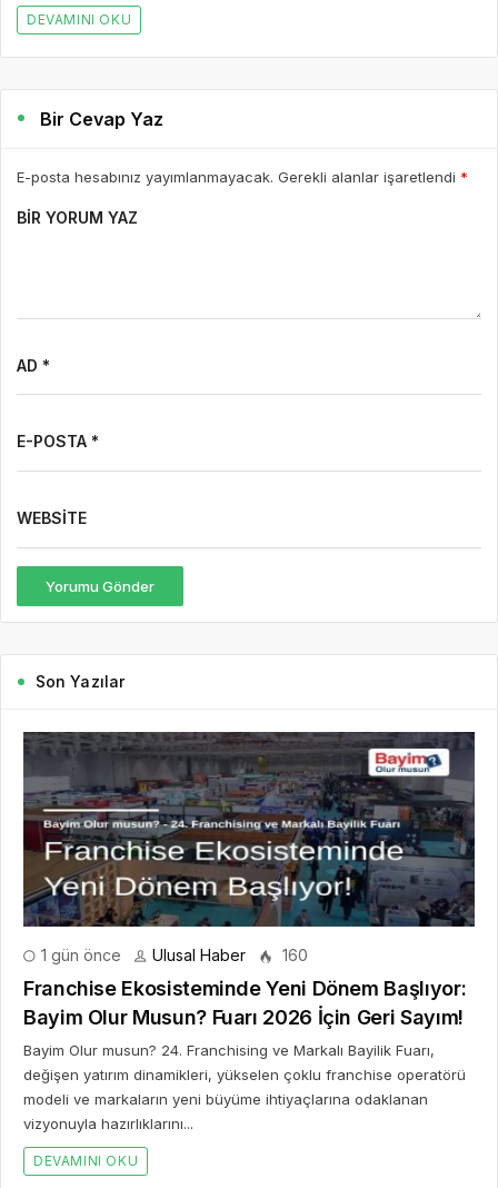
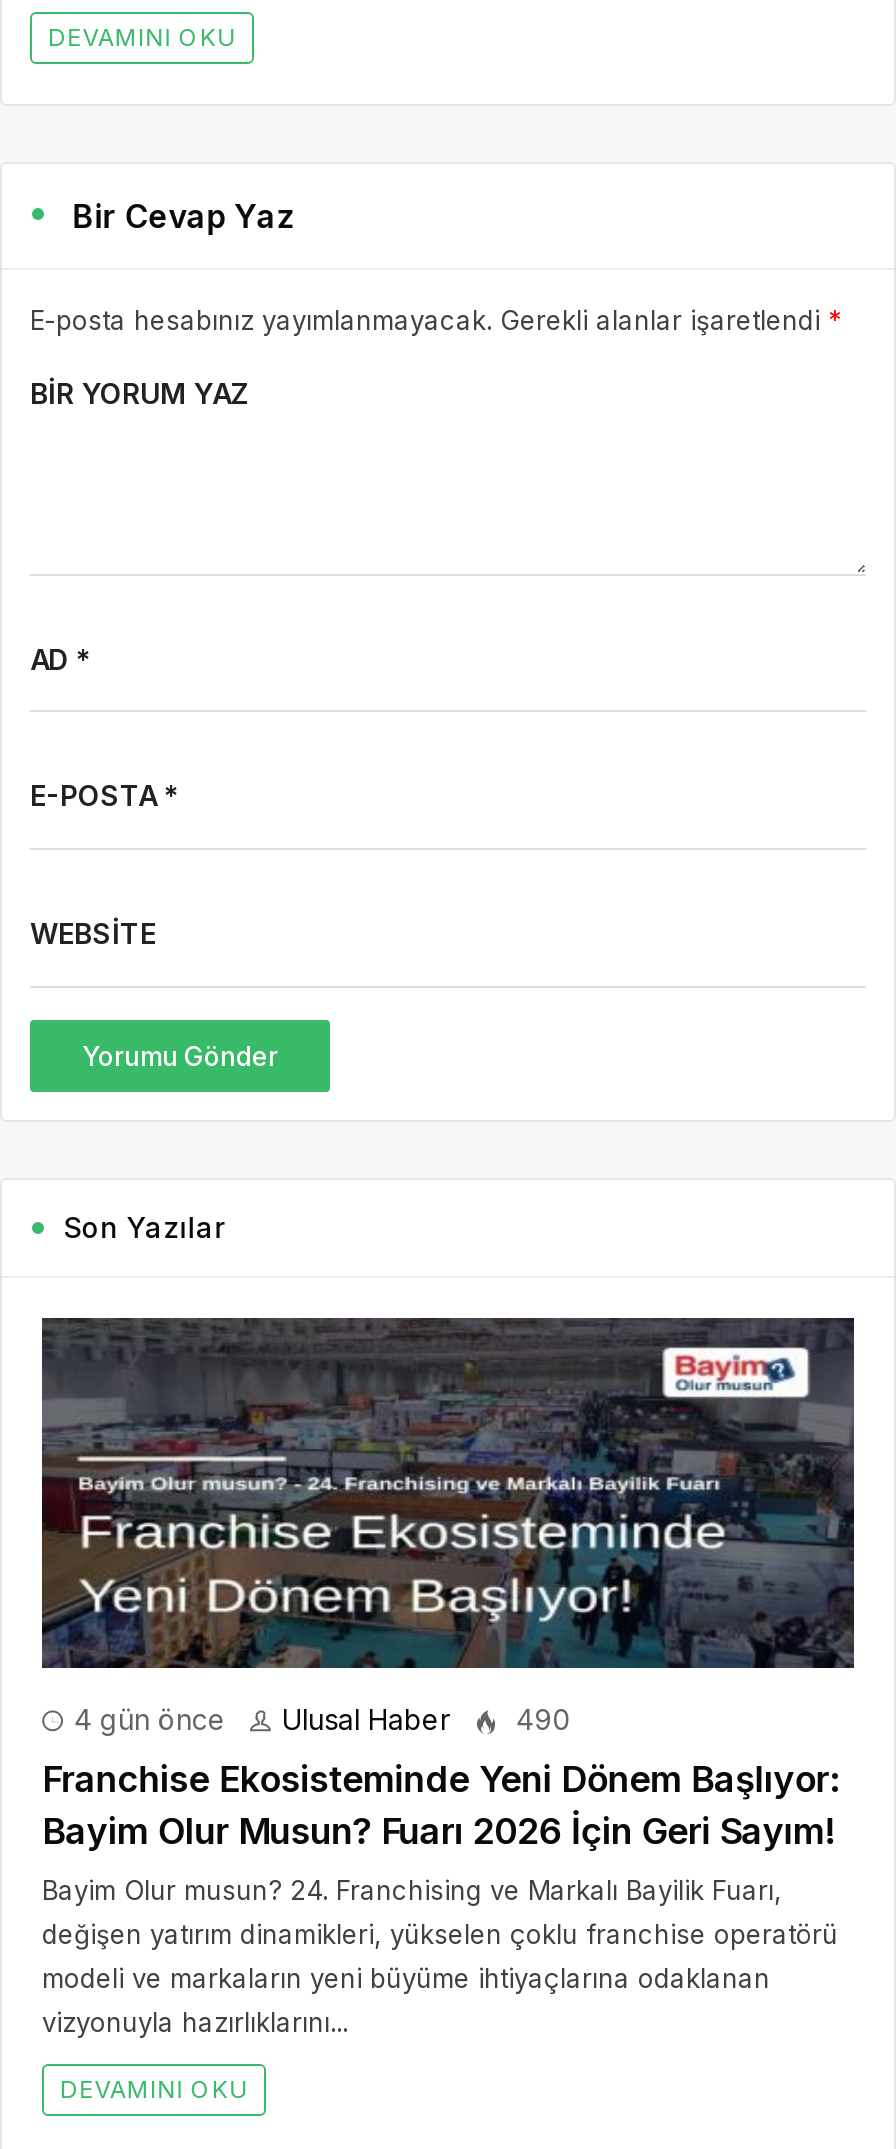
- 1 gün önce
+ 4 gün önce

- 160
+ 490
